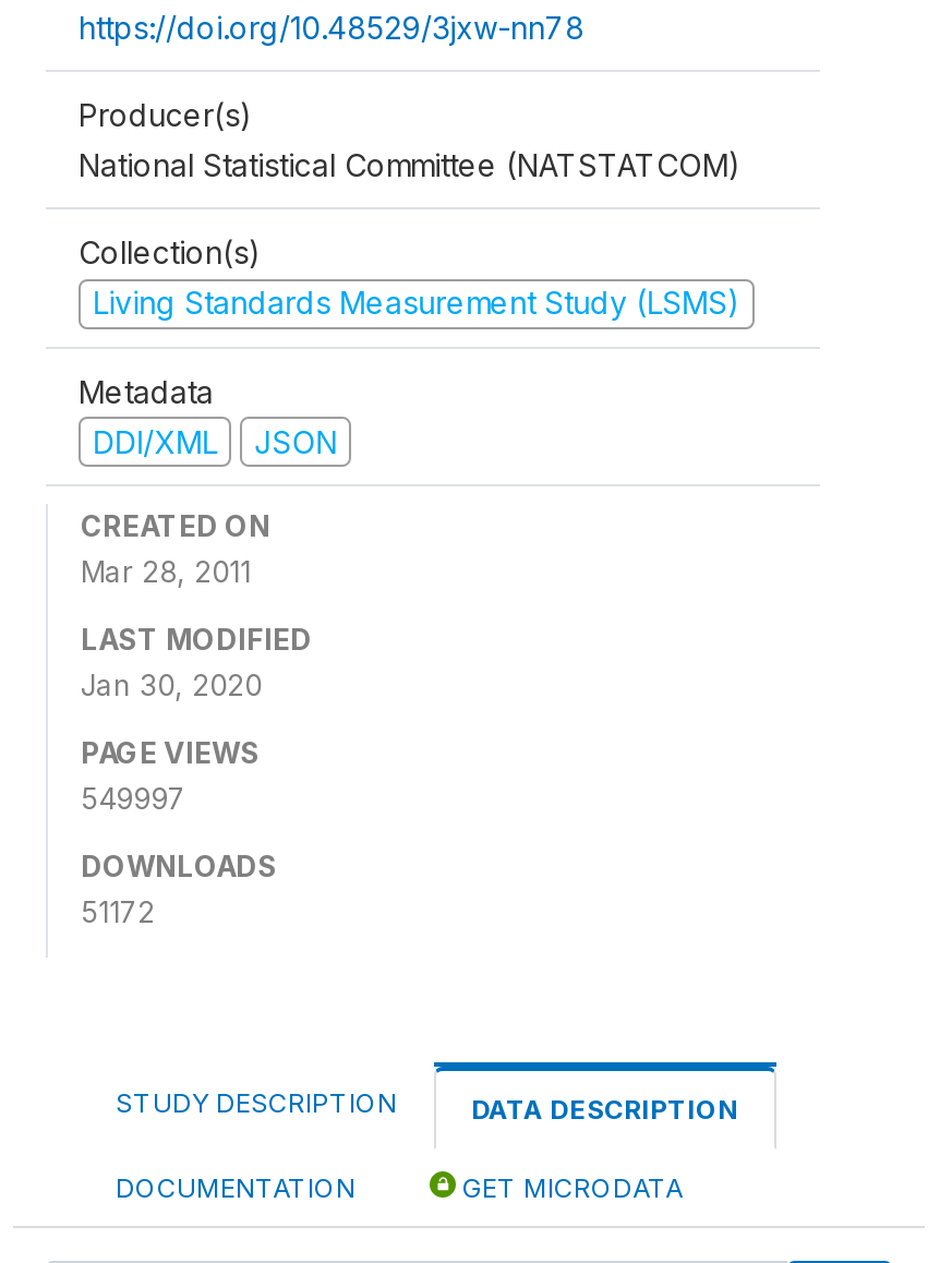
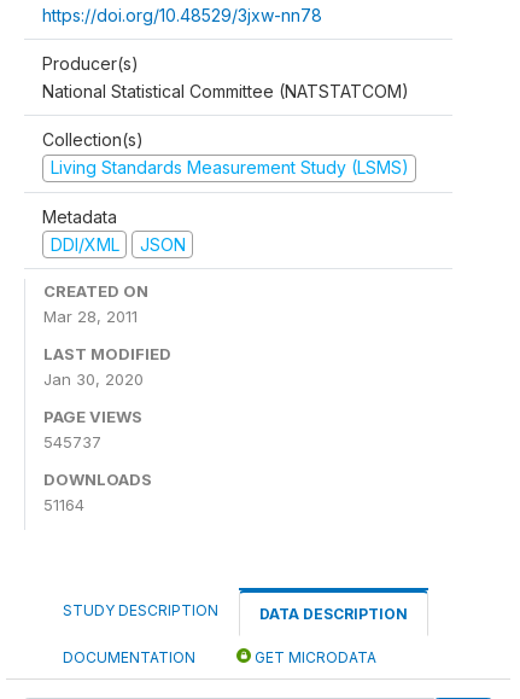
- 549997
+ 545737

- 51172
+ 51164
